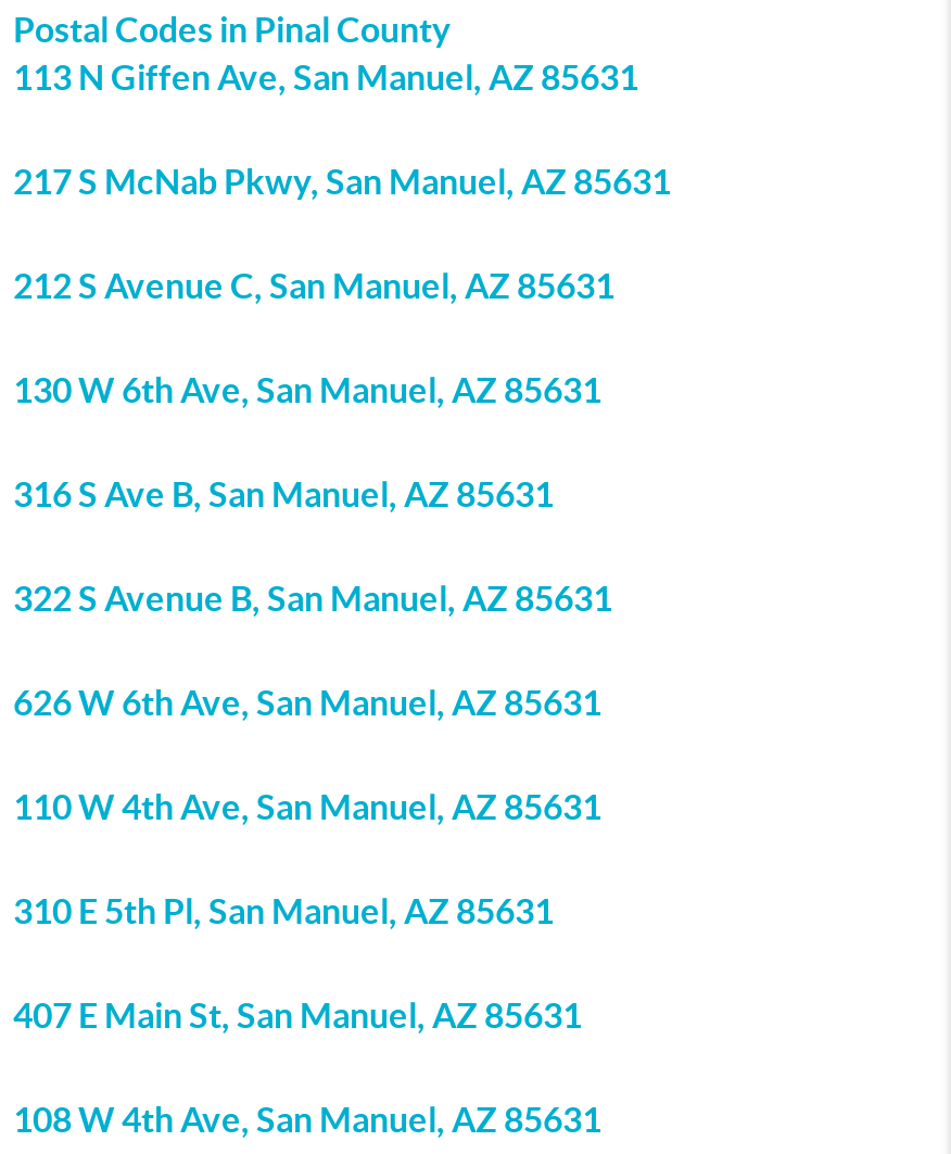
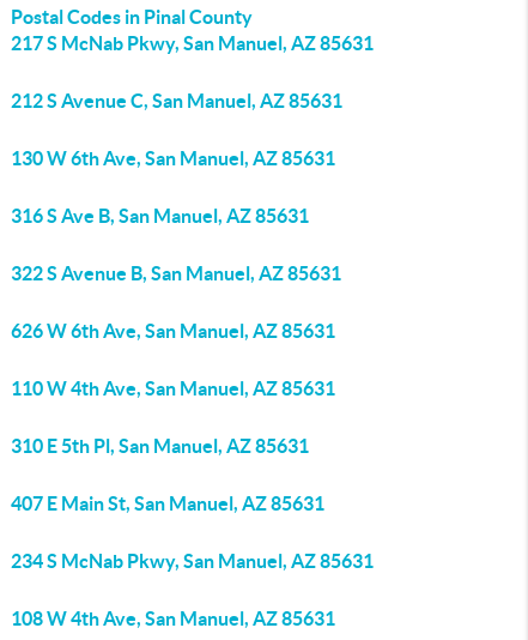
- 113 N Giffen Ave, San Manuel, AZ 85631

moved up: 217 S McNab Pkwy, San Manuel, AZ 85631 | 212 S Avenue C, San Manuel, AZ 85631 | 130 W 6th Ave, San Manuel, AZ 85631 | ... | 310 E 5th Pl, San Manuel, AZ 85631 | 407 E Main St, San Manuel, AZ 85631

+ 234 S McNab Pkwy, San Manuel, AZ 85631
